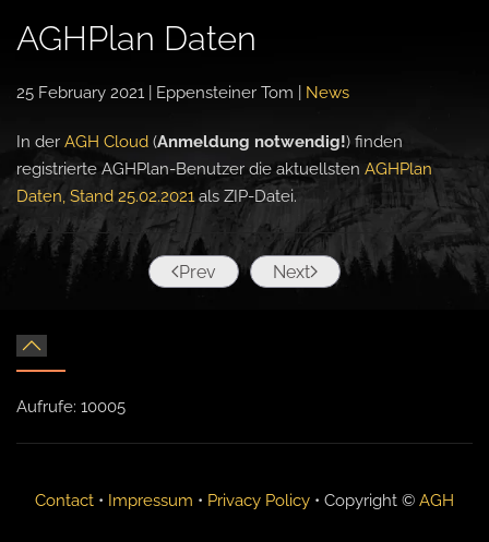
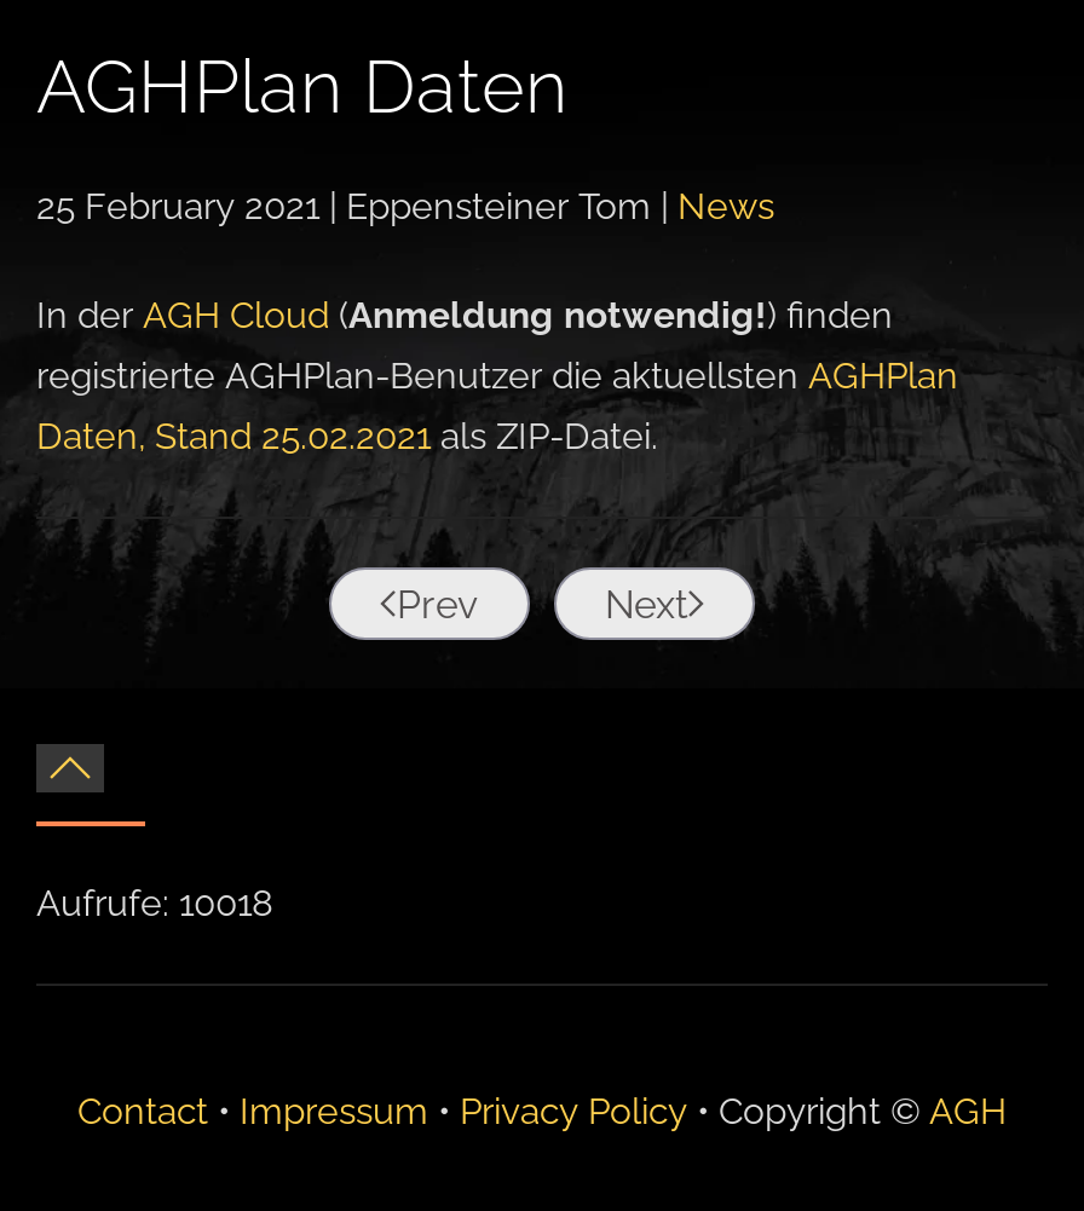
- Aufrufe: 10005
+ Aufrufe: 10018
